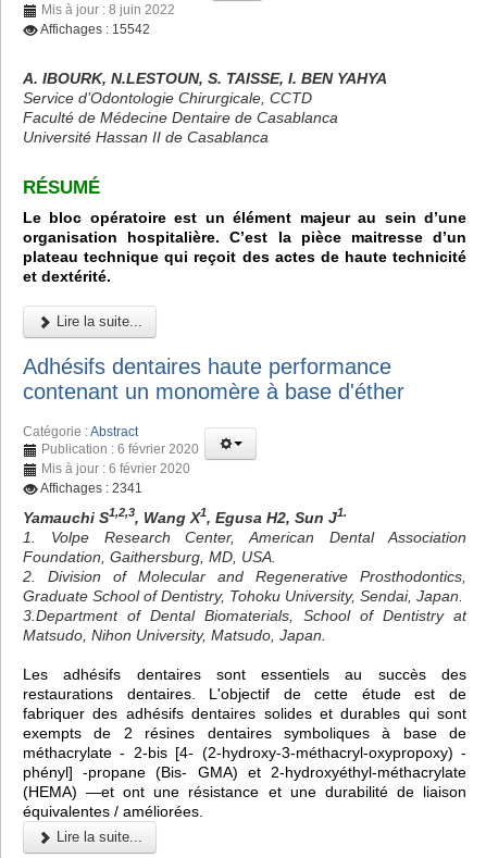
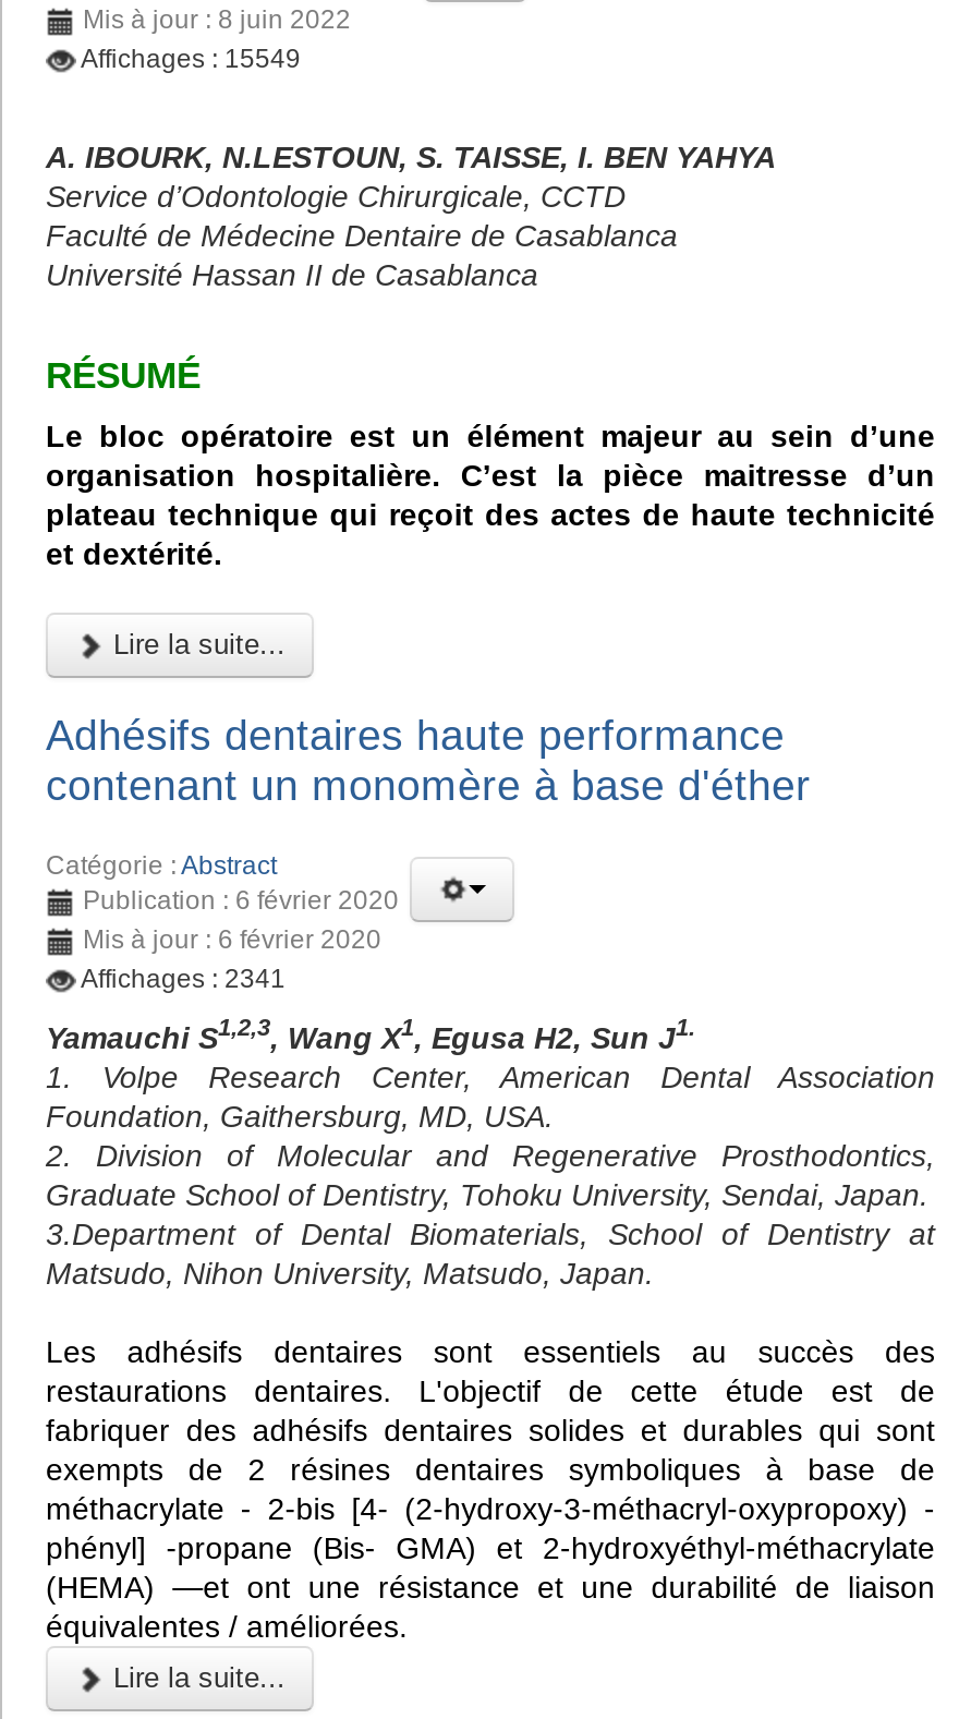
- Affichages : 15542
+ Affichages : 15549
